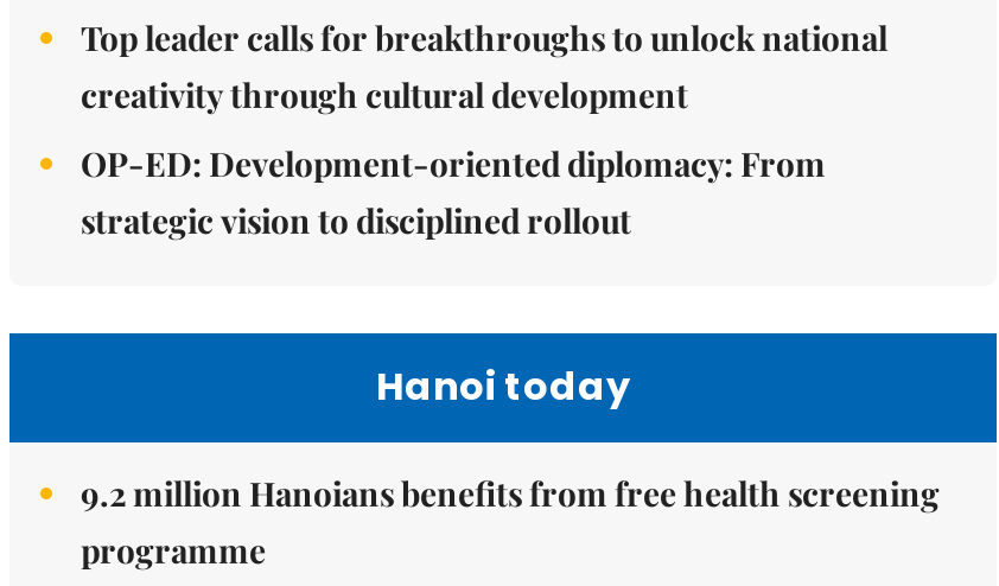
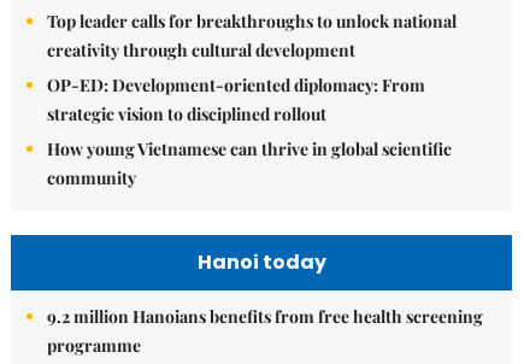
+ How young Vietnamese can thrive in global scientific
+ community
